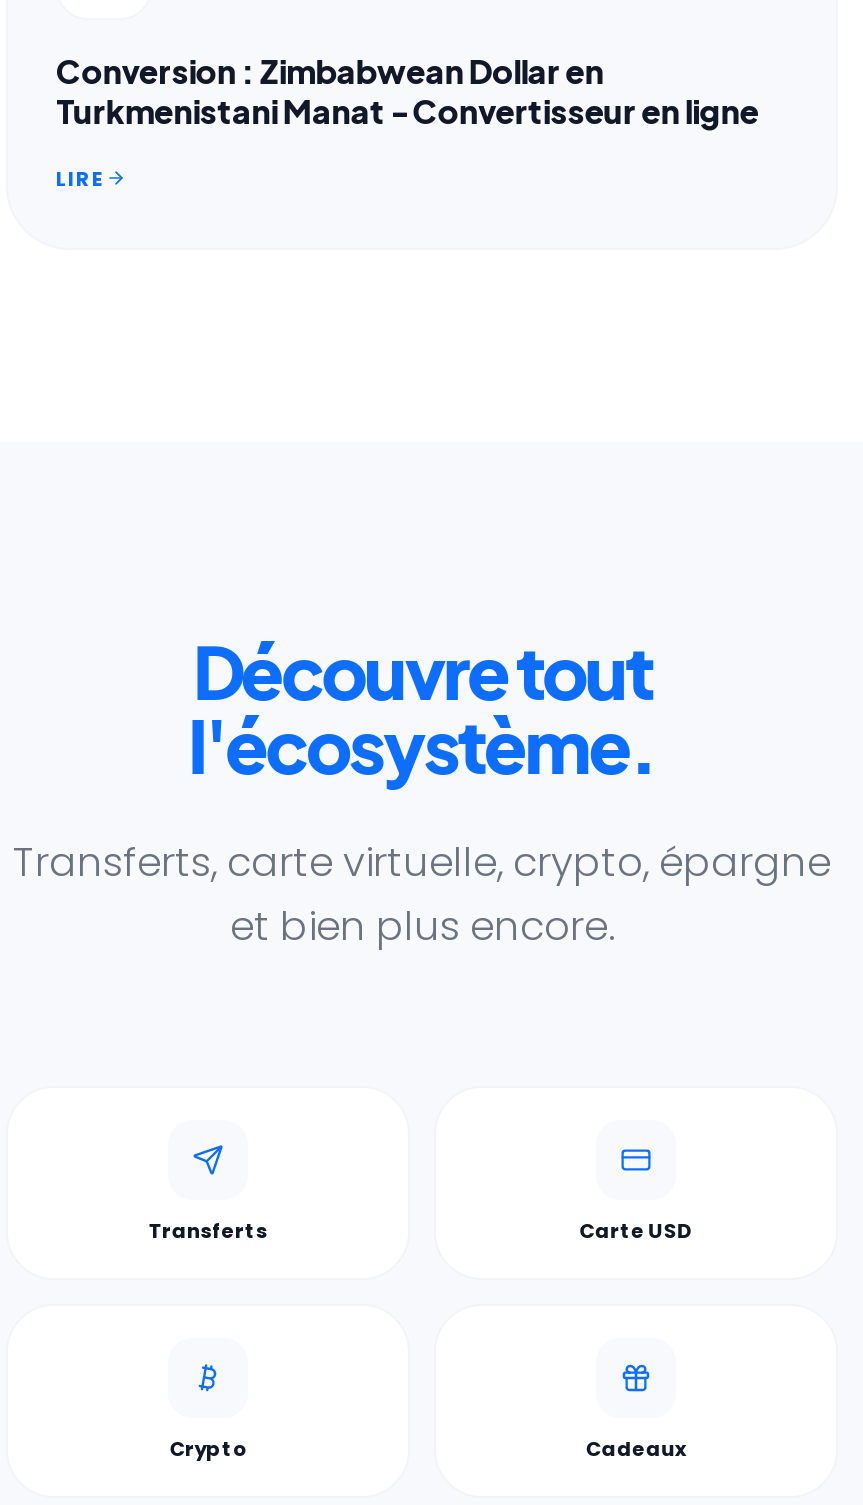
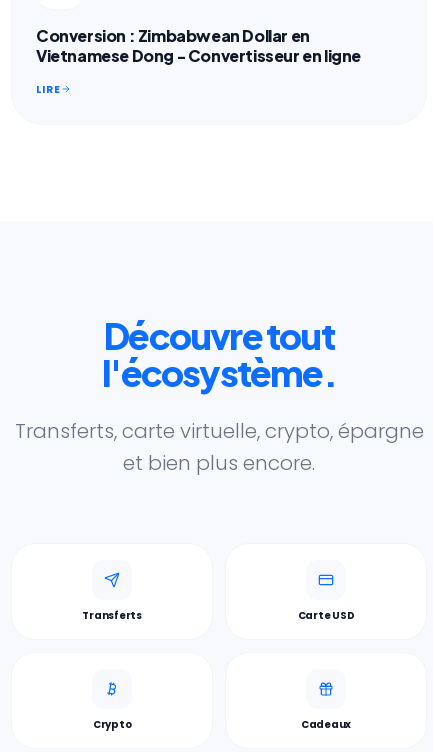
- Turkmenistani Manat - Convertisseur en ligne
+ Vietnamese Dong - Convertisseur en ligne
